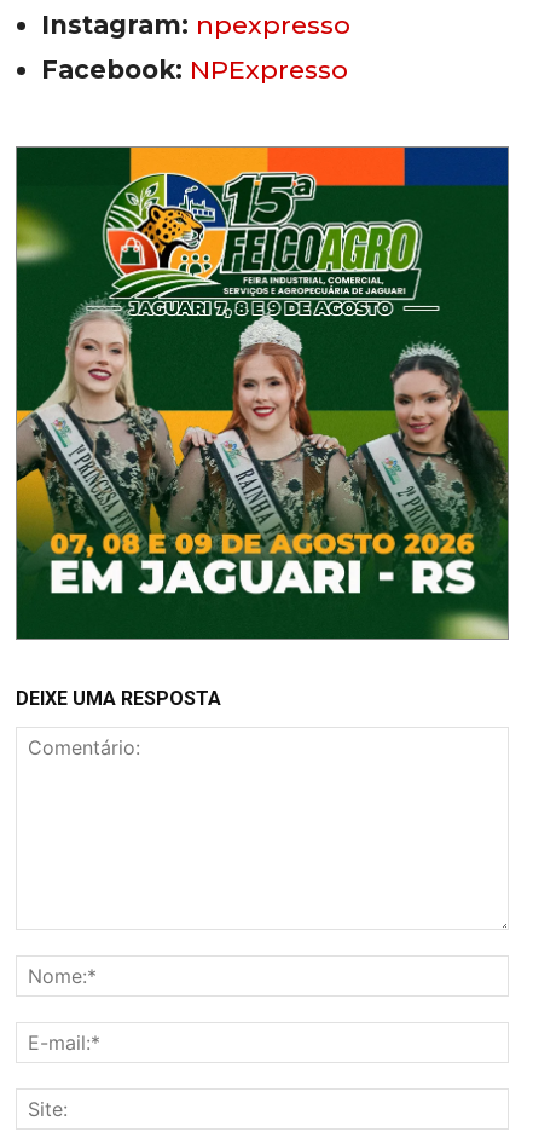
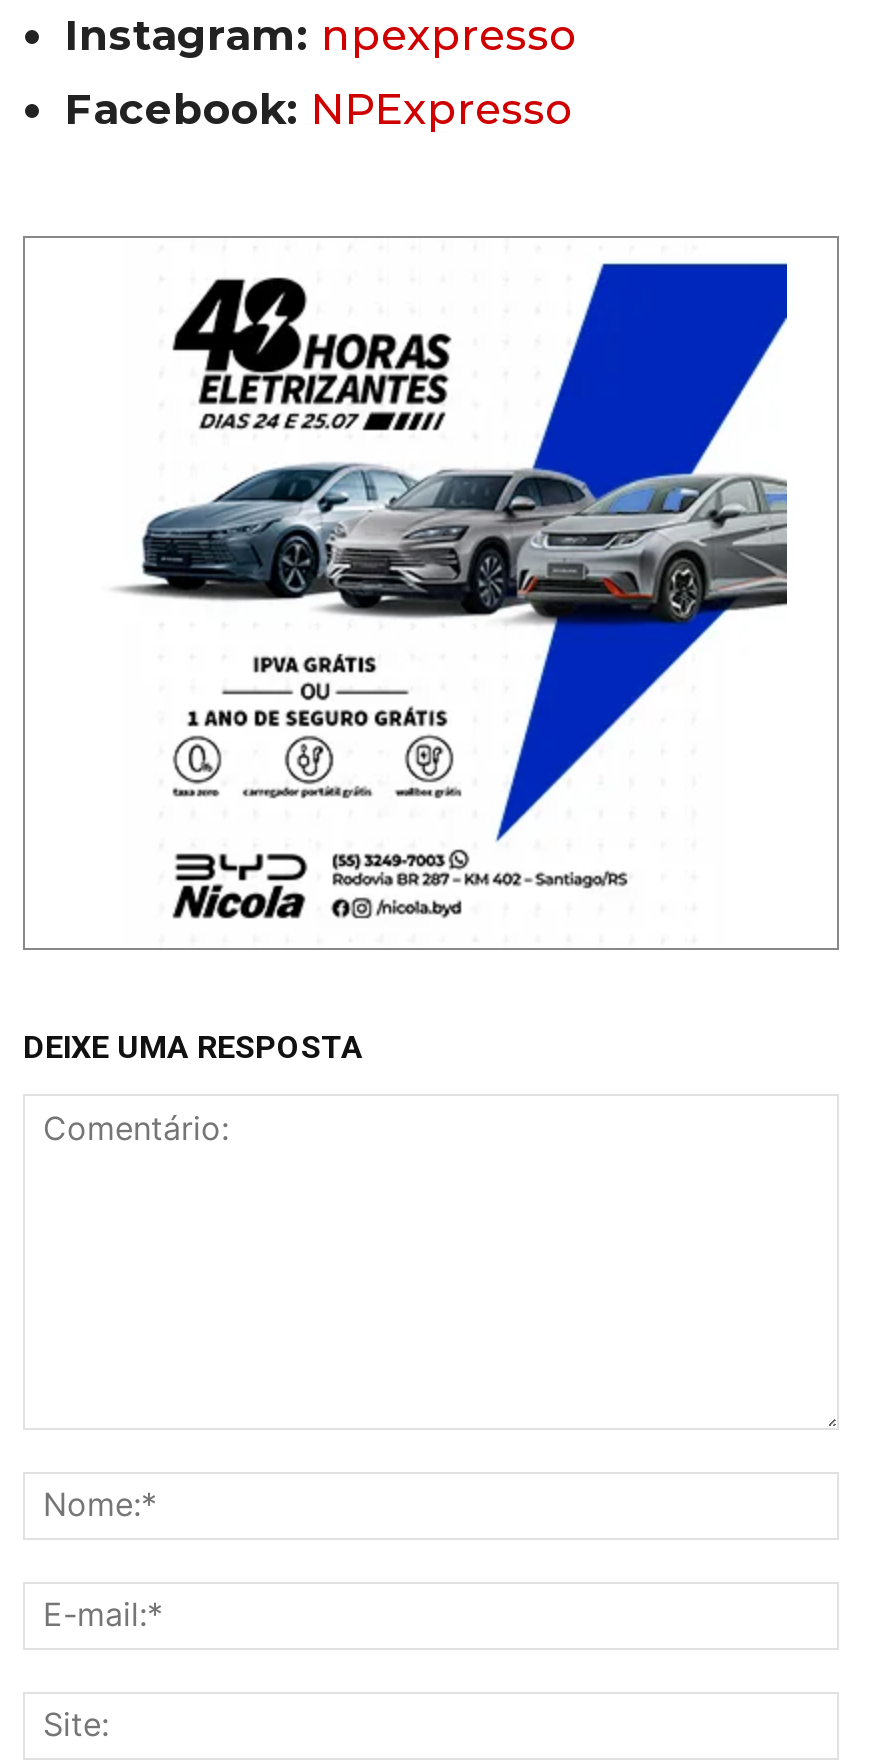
- [image]
+ [image]
